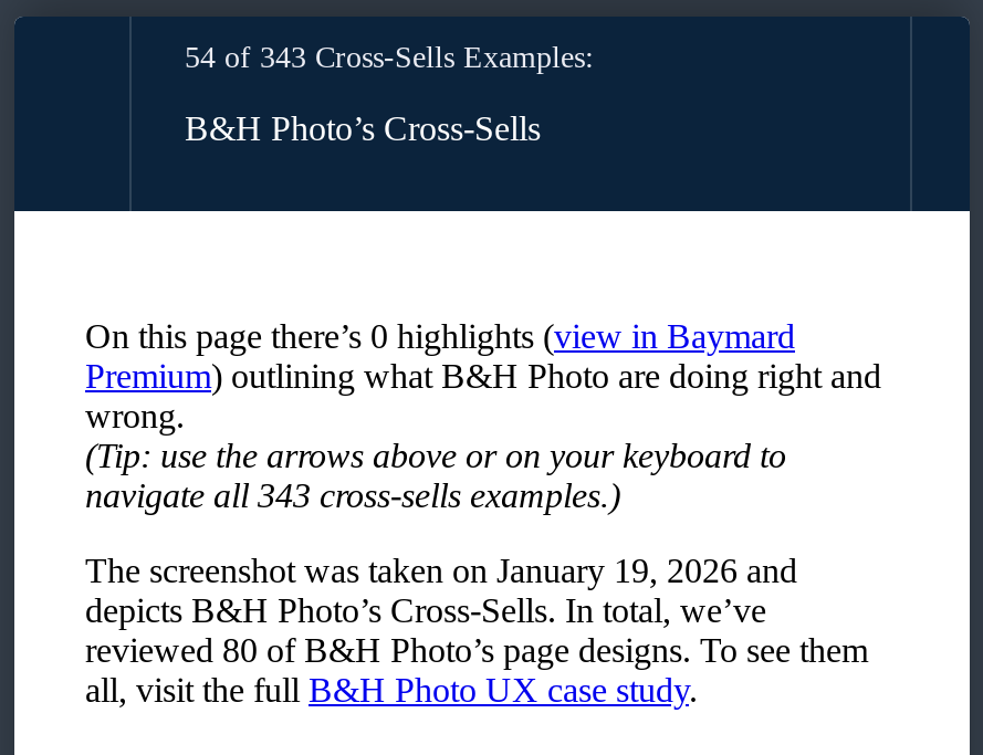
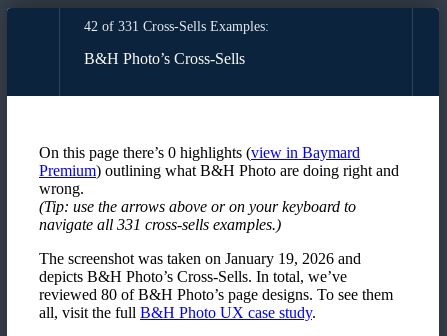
- 54 of 343 Cross-Sells Examples:
+ 42 of 331 Cross-Sells Examples:

- navigate all 343 cross-sells examples.)
+ navigate all 331 cross-sells examples.)
